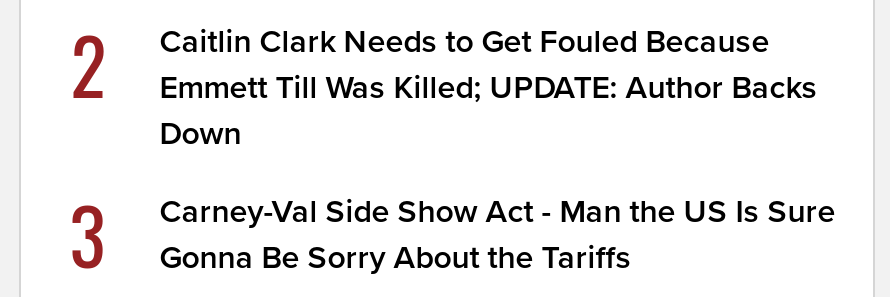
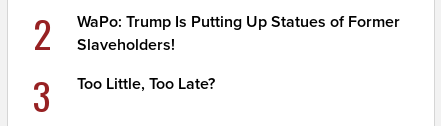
- Caitlin Clark Needs to Get Fouled Because
- Emmett Till Was Killed; UPDATE: Author Backs
- Down
+ WaPo: Trump Is Putting Up Statues of Former
+ Slaveholders!

- Carney-Val Side Show Act - Man the US Is Sure
- Gonna Be Sorry About the Tariffs
+ Too Little, Too Late?
